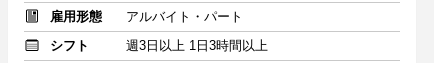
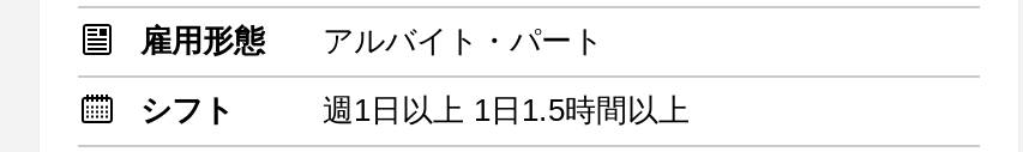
- 週3日以上 1日3時間以上
+ 週1日以上 1日1.5時間以上
